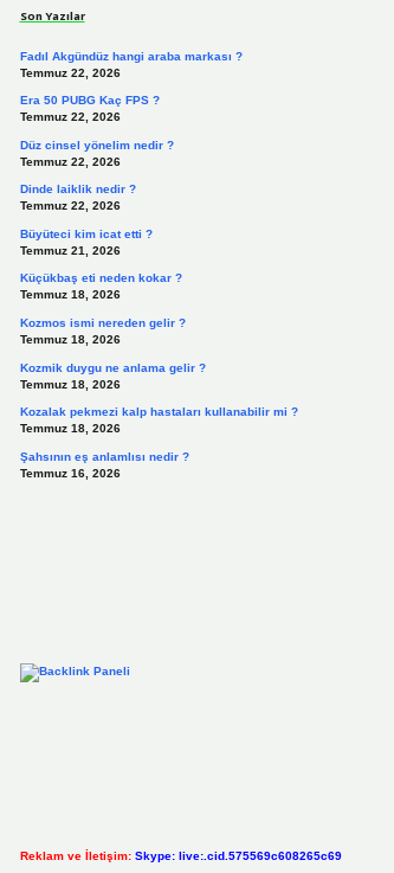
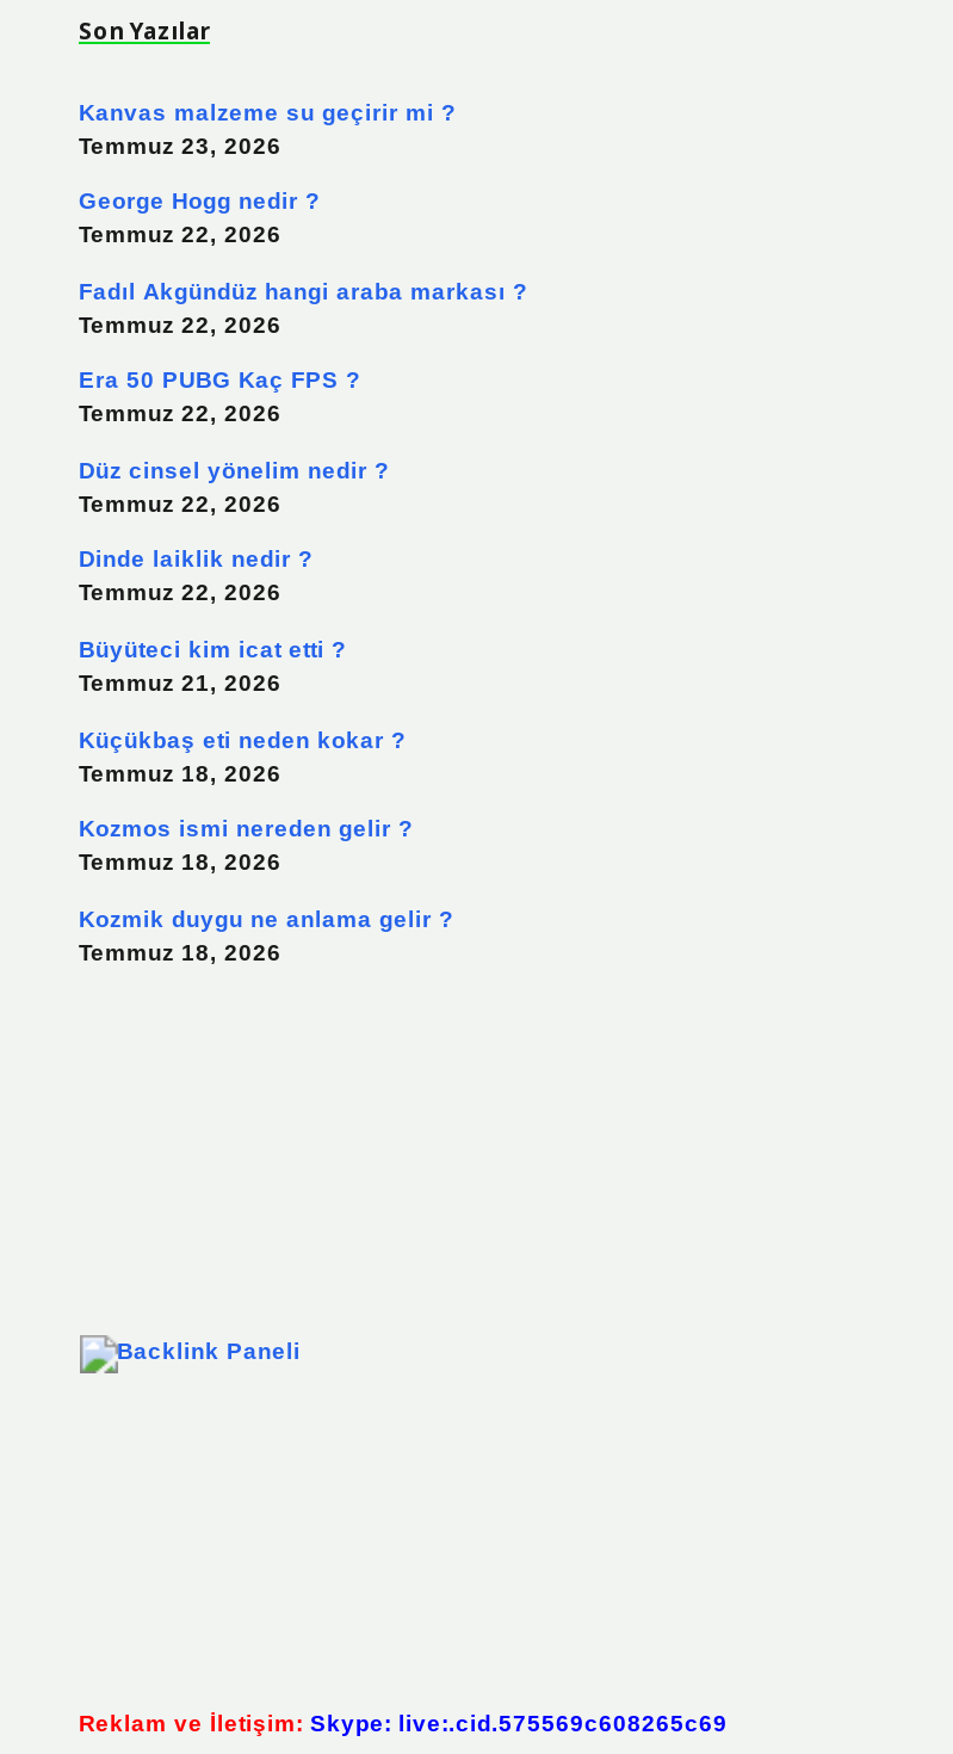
+ Kanvas malzeme su geçirir mi ?
+ Temmuz 23, 2026
+ George Hogg nedir ?
+ Temmuz 22, 2026

moved down: Fadıl Akgündüz hangi araba markası ? | Temmuz 22, 2026 | Era 50 PUBG Kaç FPS ? | ... | Kozmik duygu ne anlama gelir ? | Temmuz 18, 2026

- Kozalak pekmezi kalp hastaları kullanabilir mi ?
- Temmuz 18, 2026
- Şahsının eş anlamlısı nedir ?
- Temmuz 16, 2026
